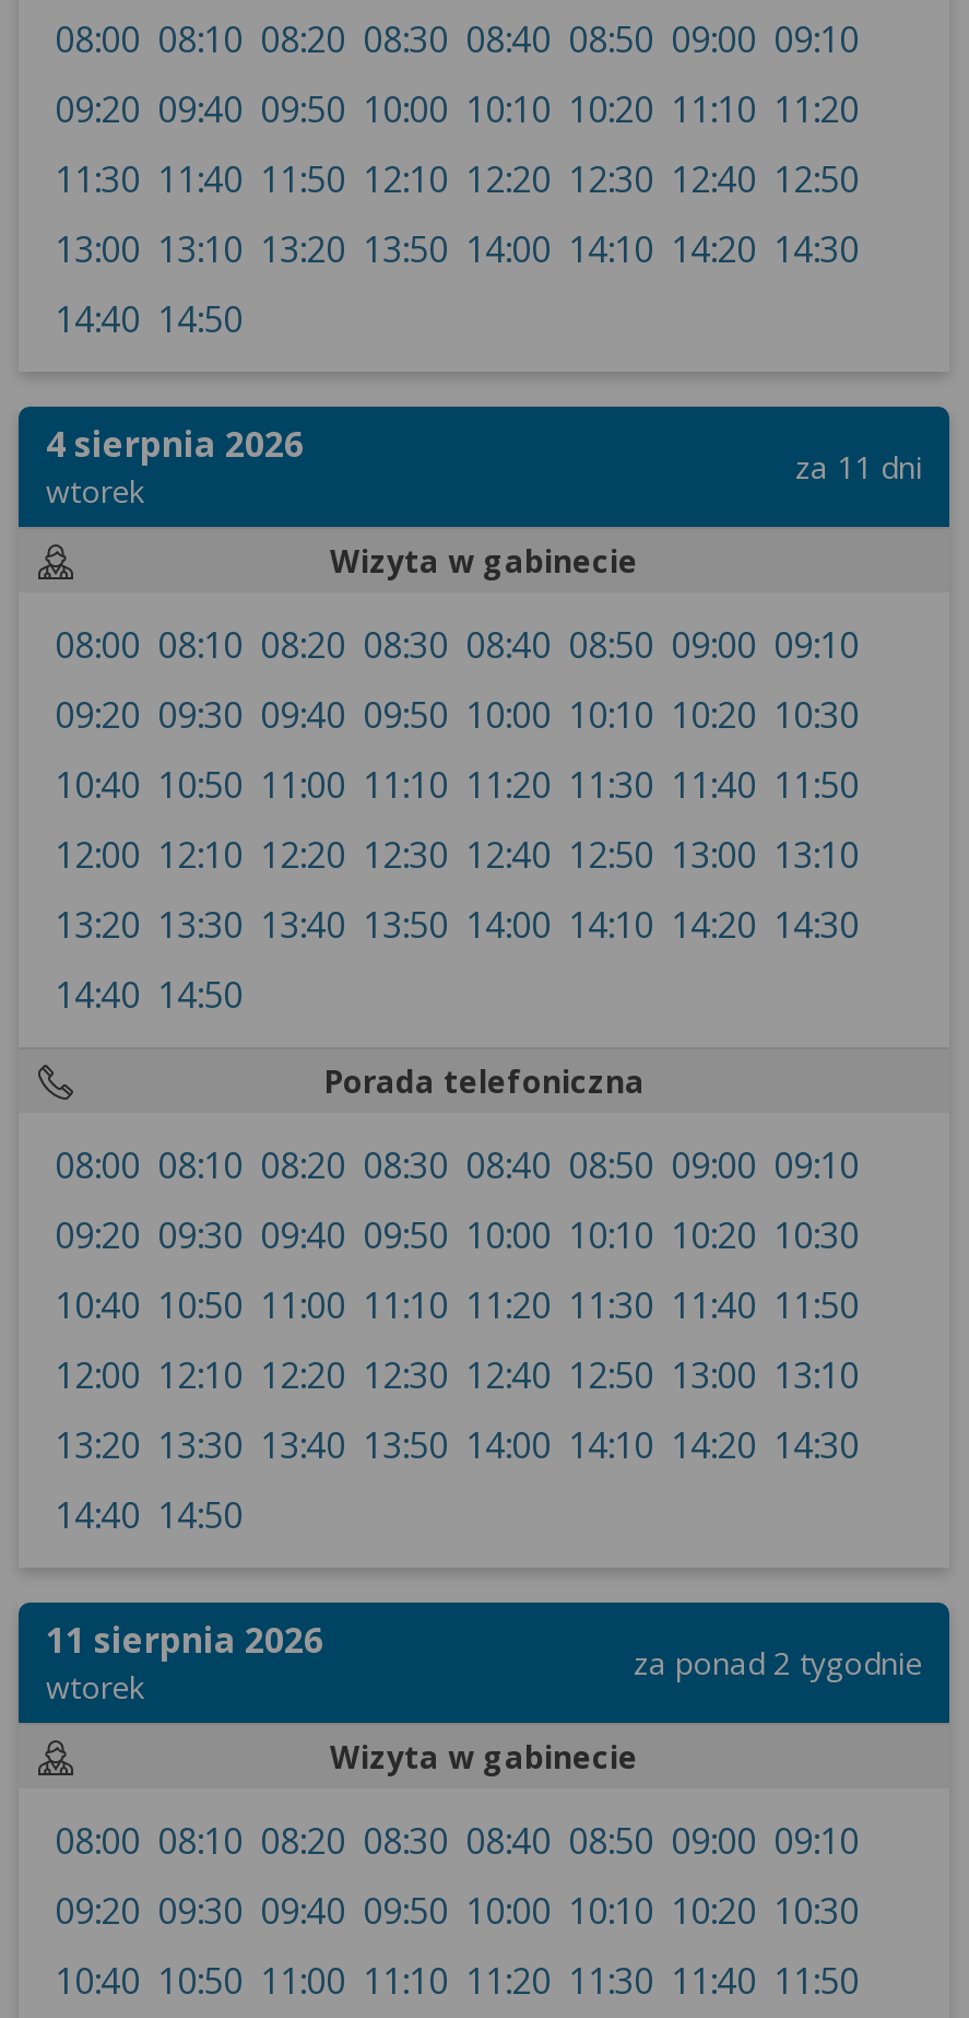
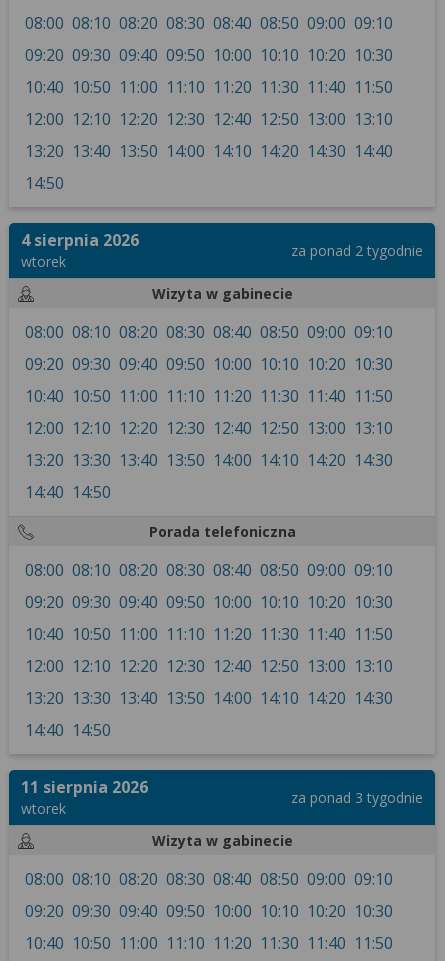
- 09:20 09:40 09:50 10:00 10:10 10:20 11:10 11:20
- 11:30 11:40 11:50 12:10 12:20 12:30 12:40 12:50
- 13:00 13:10 13:20 13:50 14:00 14:10 14:20 14:30
- 14:40 14:50
+ 09:20 09:30 09:40 09:50 10:00 10:10 10:20 10:30
+ 10:40 10:50 11:00 11:10 11:20 11:30 11:40 11:50
+ 12:00 12:10 12:20 12:30 12:40 12:50 13:00 13:10
+ 13:20 13:40 13:50 14:00 14:10 14:20 14:30 14:40
+ 14:50

- za 11 dni

moved up: za ponad 2 tygodnie

+ za ponad 3 tygodnie
